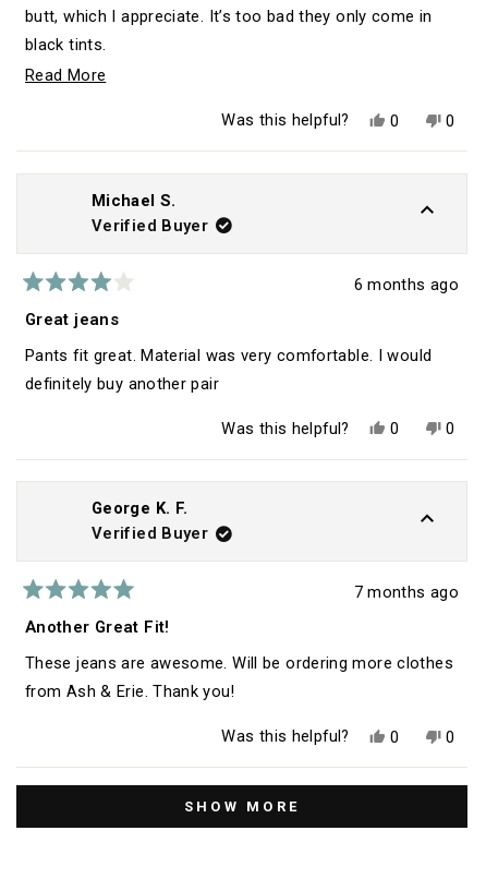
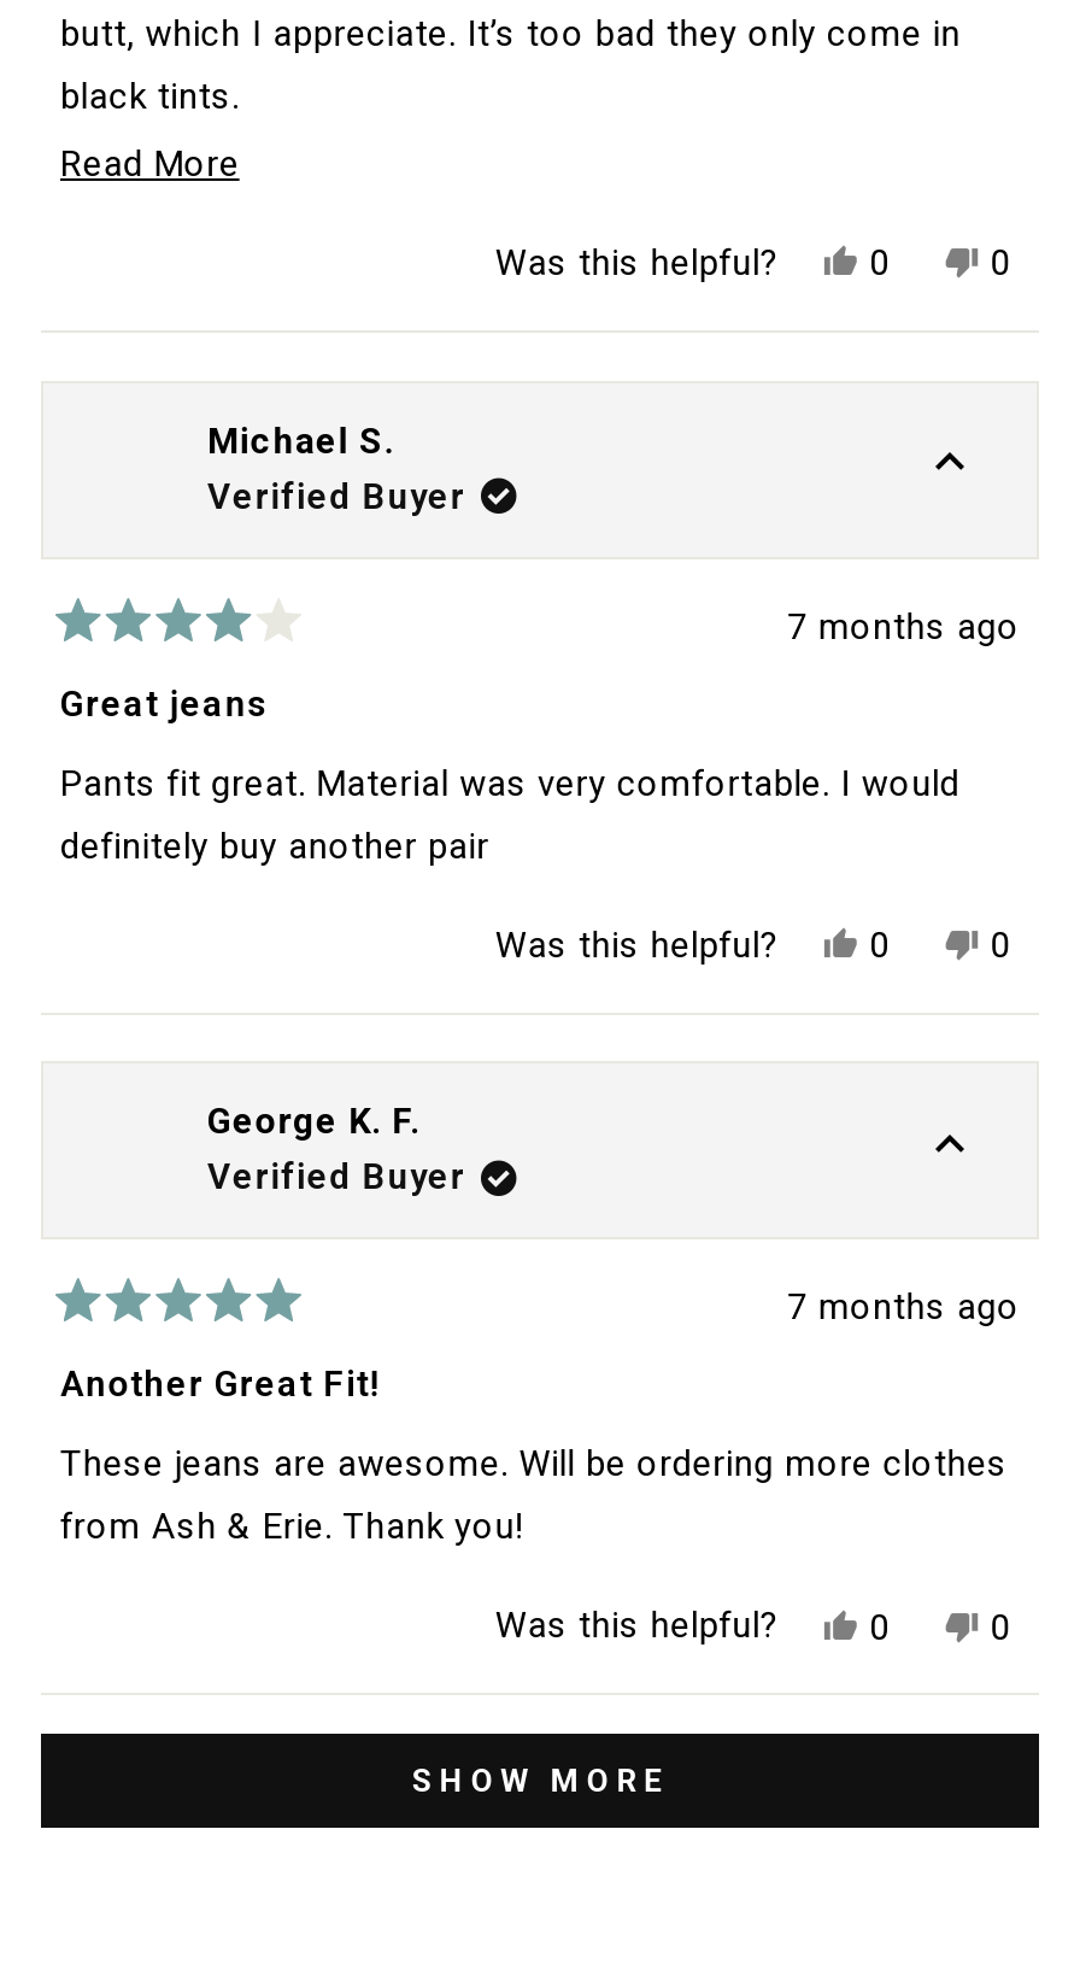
- 6 months ago
+ 7 months ago
